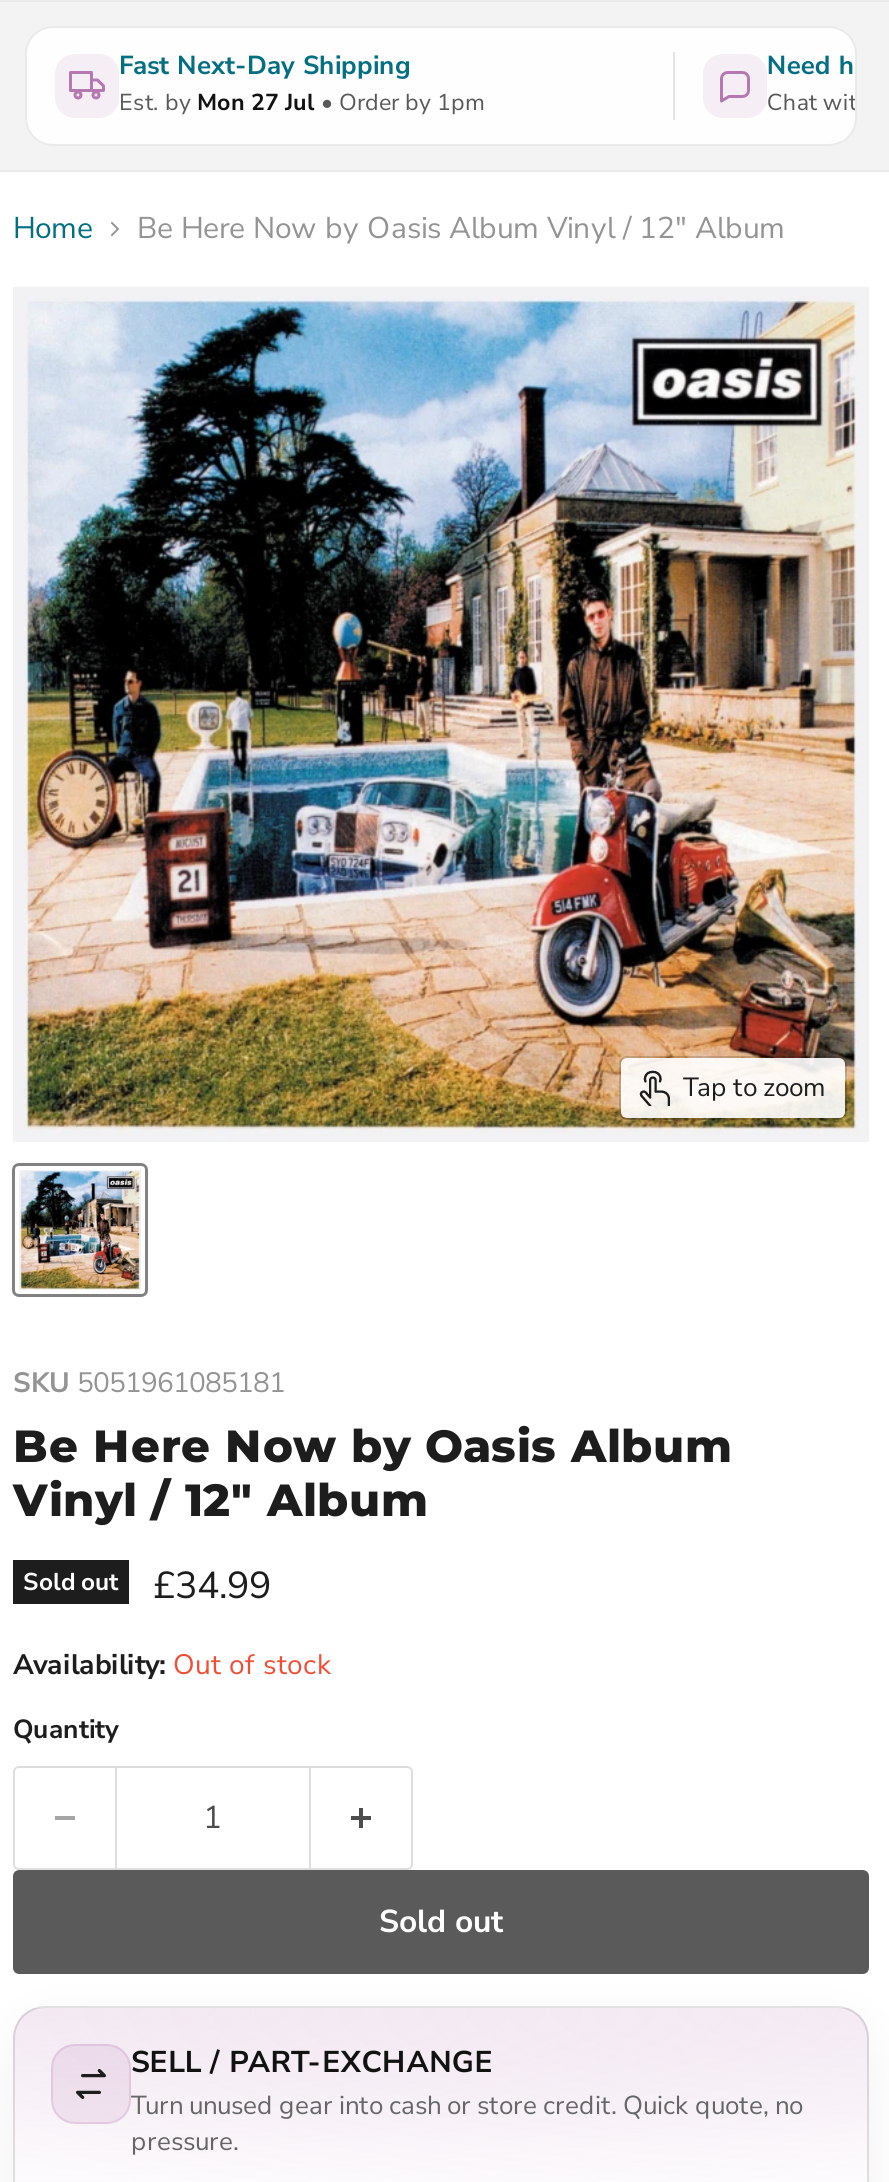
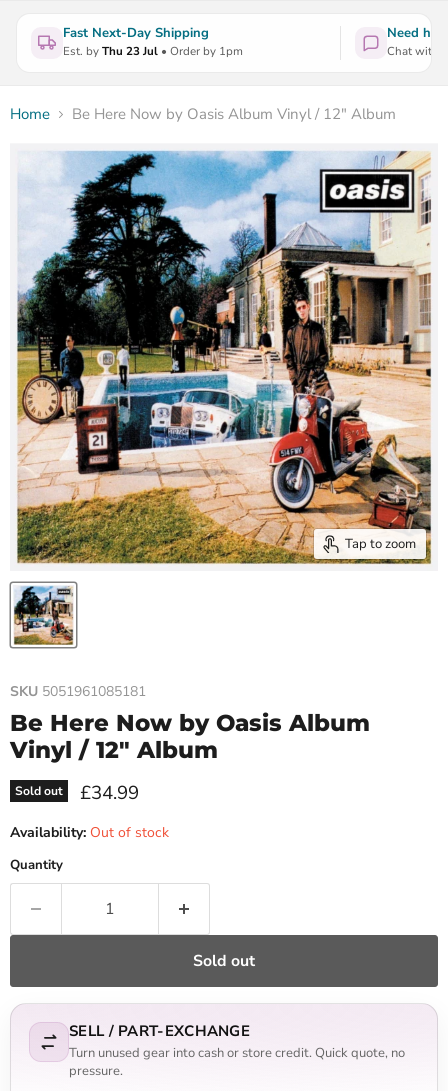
- Est. by Mon 27 Jul • Order by 1pm
+ Est. by Thu 23 Jul • Order by 1pm
